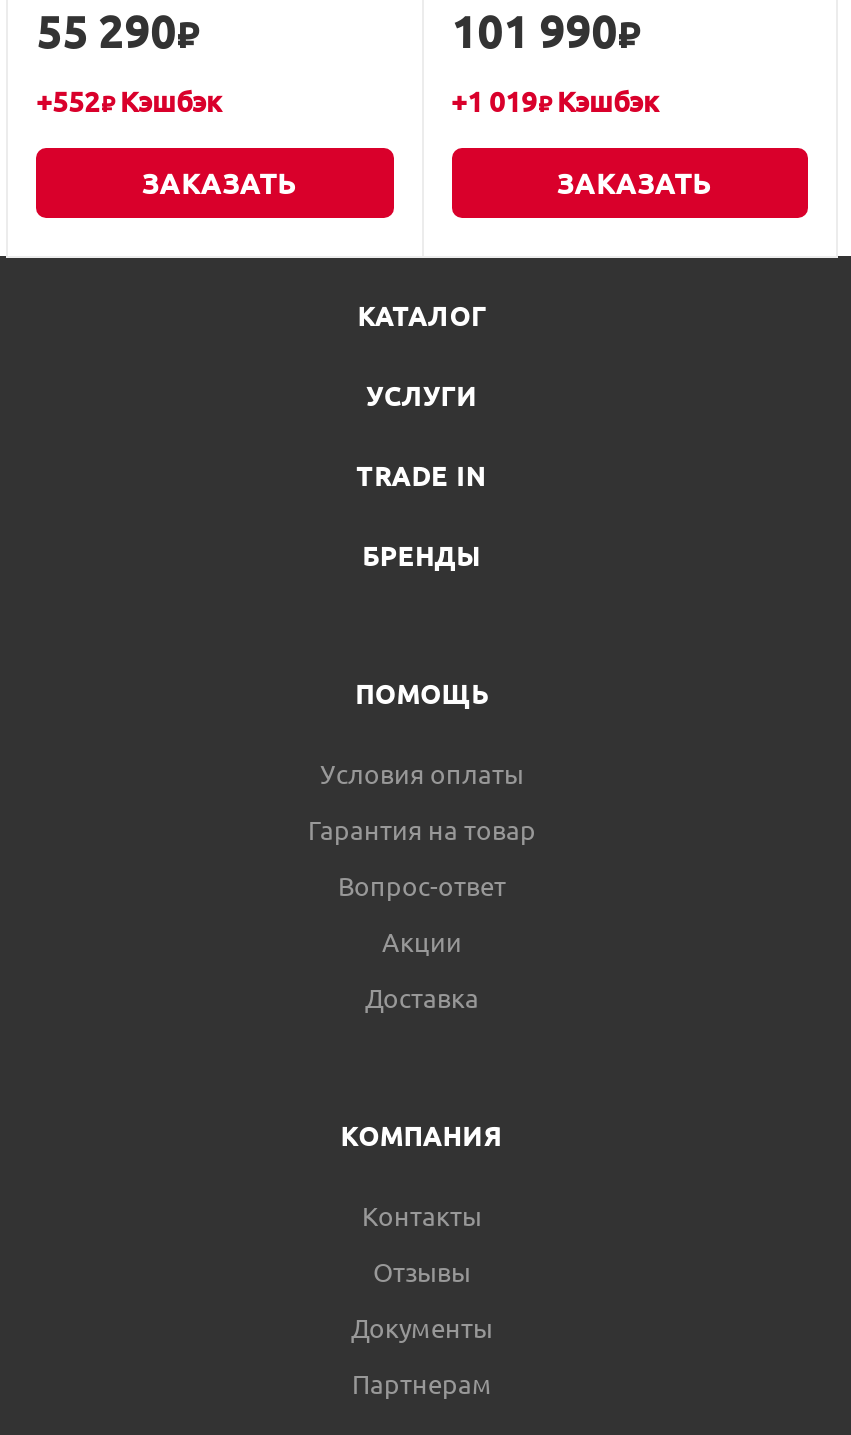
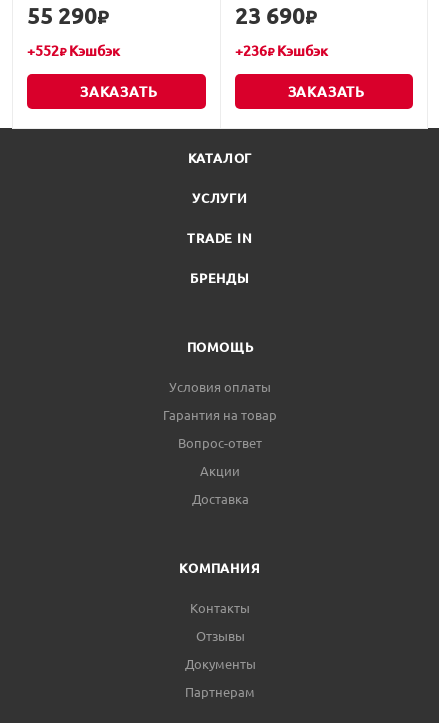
- 101 990₽
+ 23 690₽

- +1 019₽ Кэшбэк
+ +236₽ Кэшбэк
